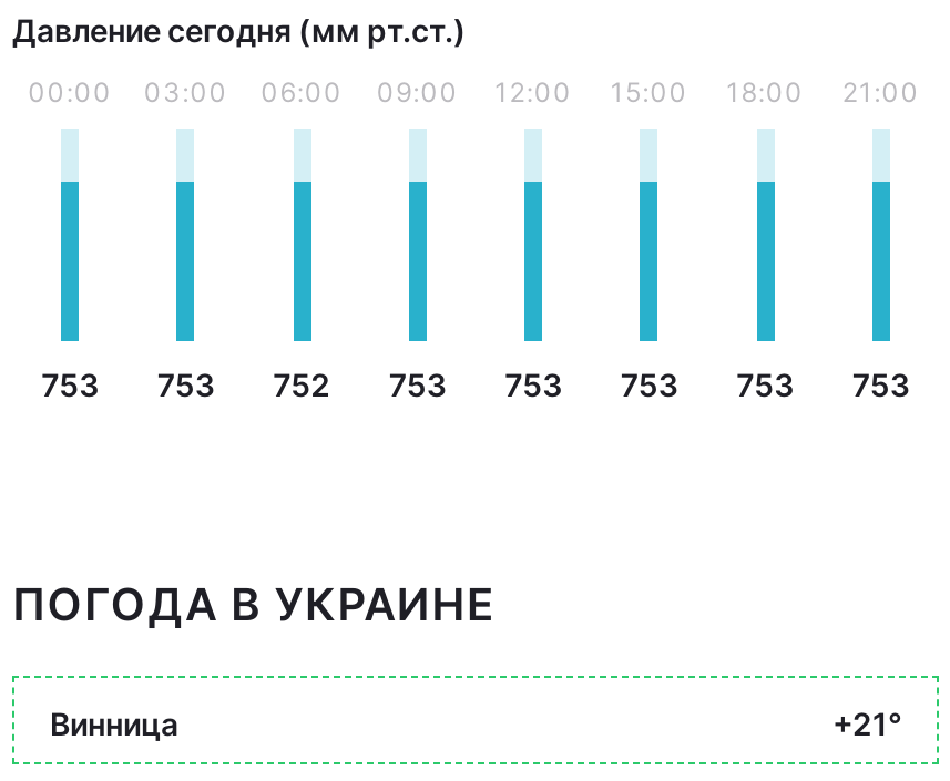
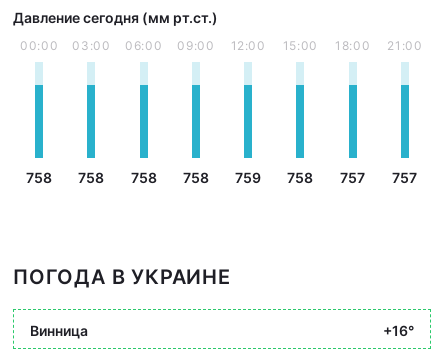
- 753
+ 758

- 753
+ 758

- 752
+ 758

- 753
+ 758

- 753
+ 759

- 753
+ 758

- 753
+ 757

- 753
+ 757

- +21°
+ +16°
